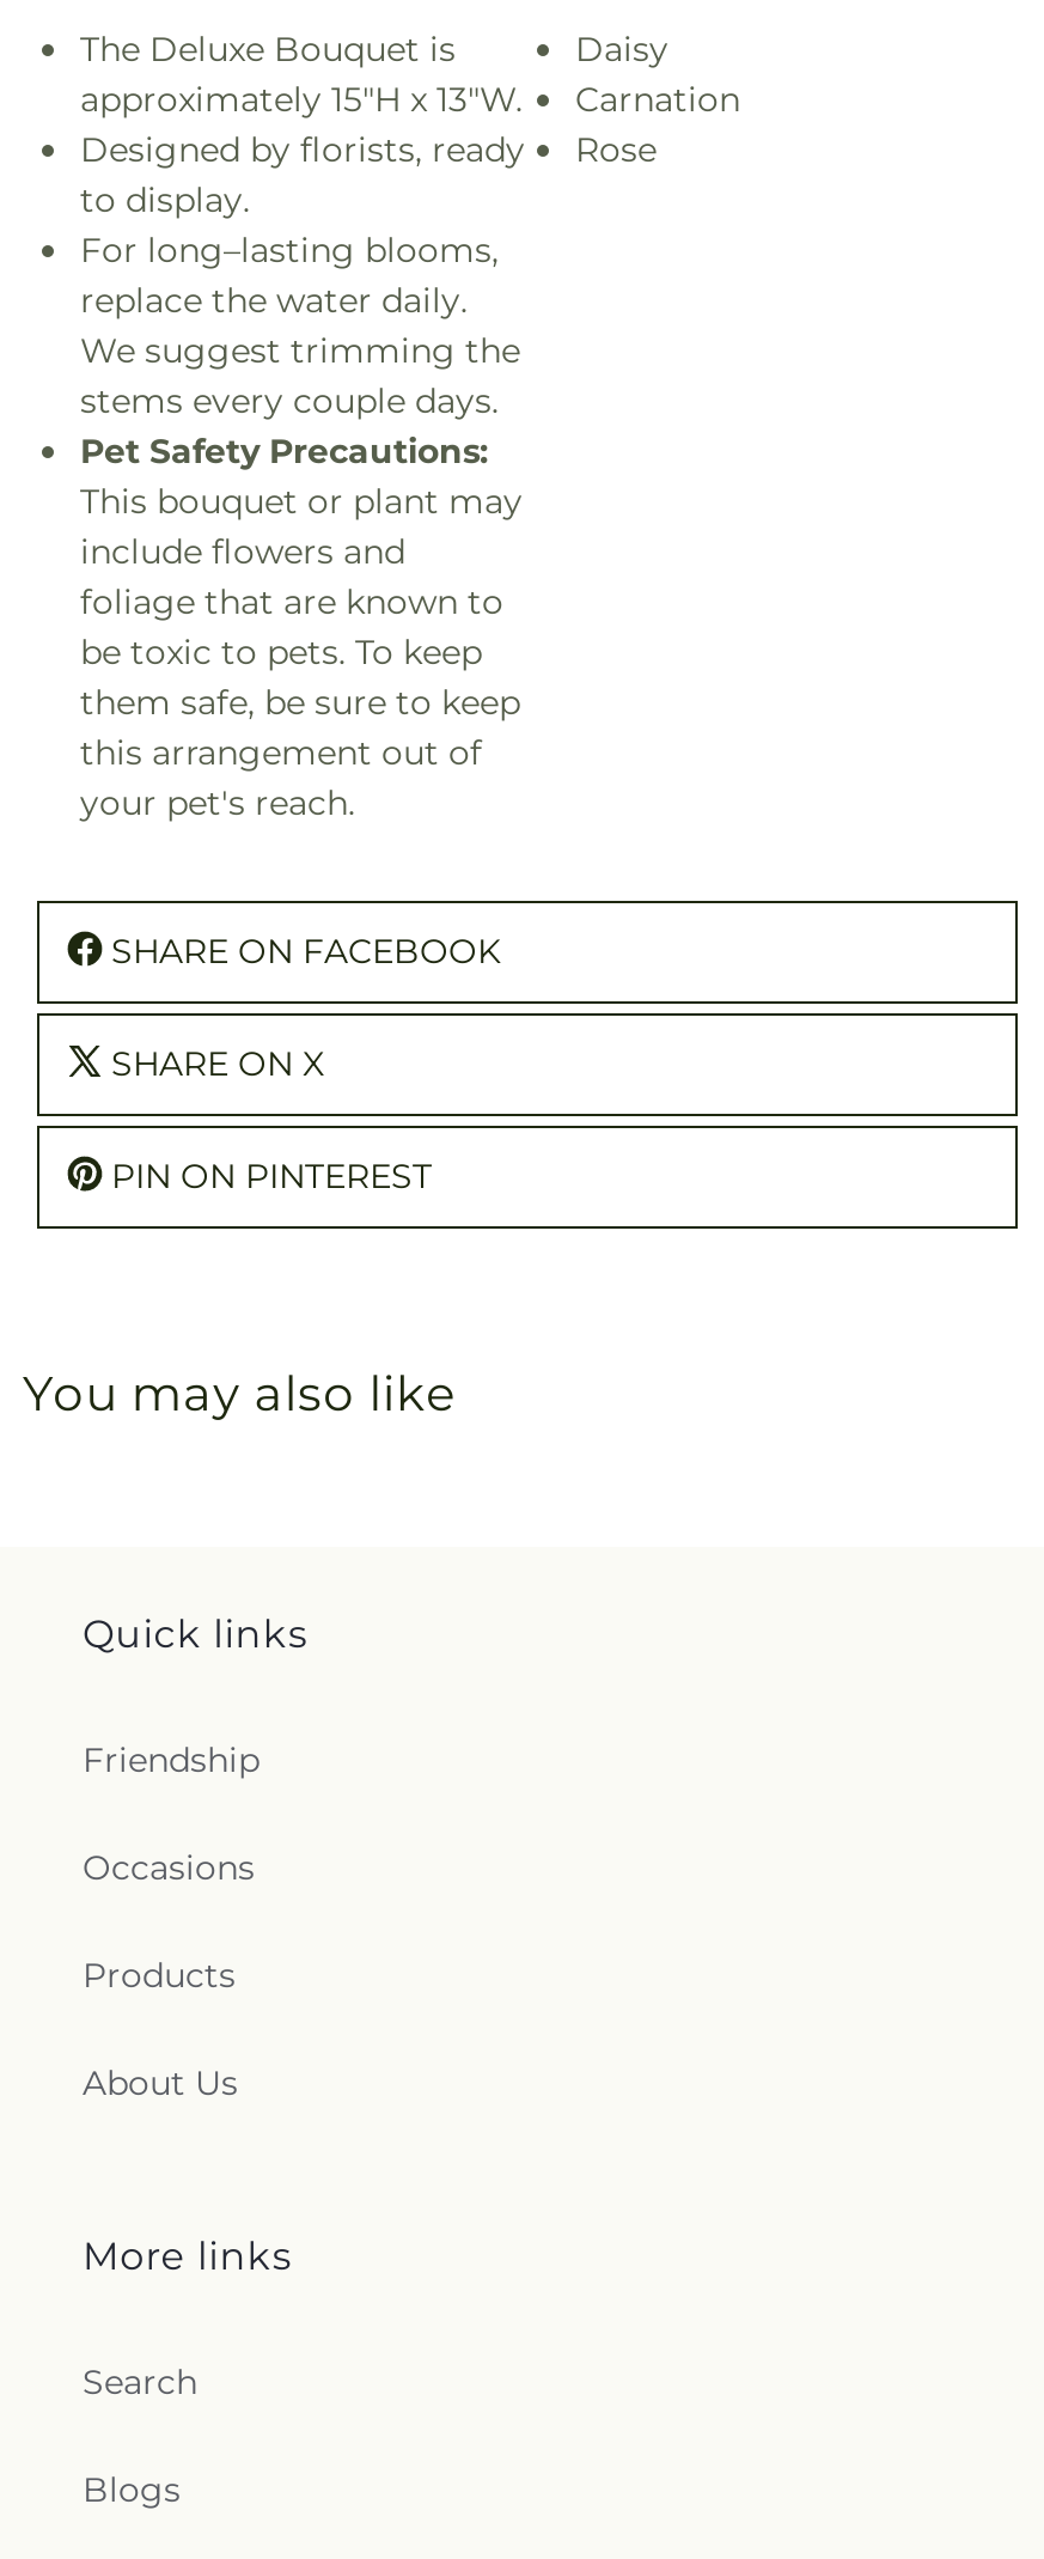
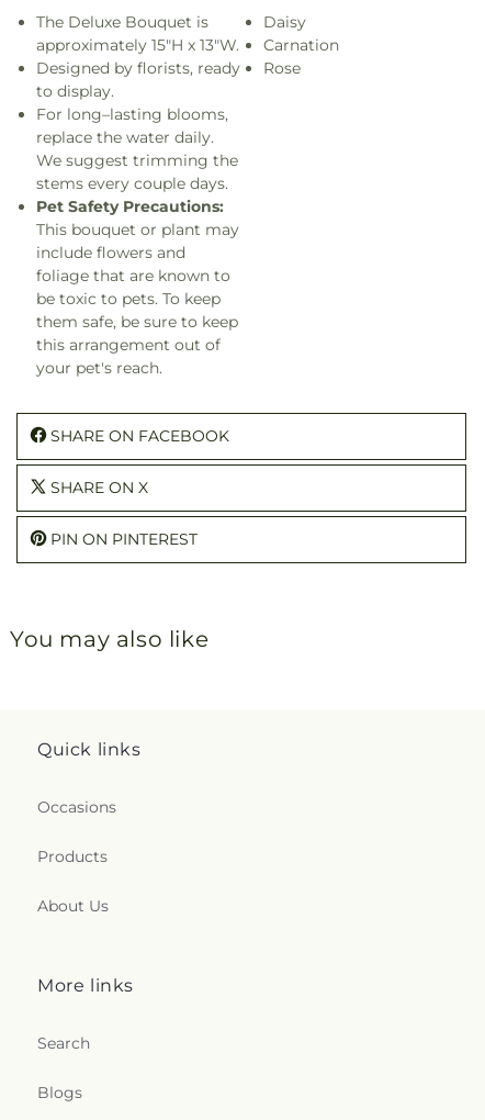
- Friendship
